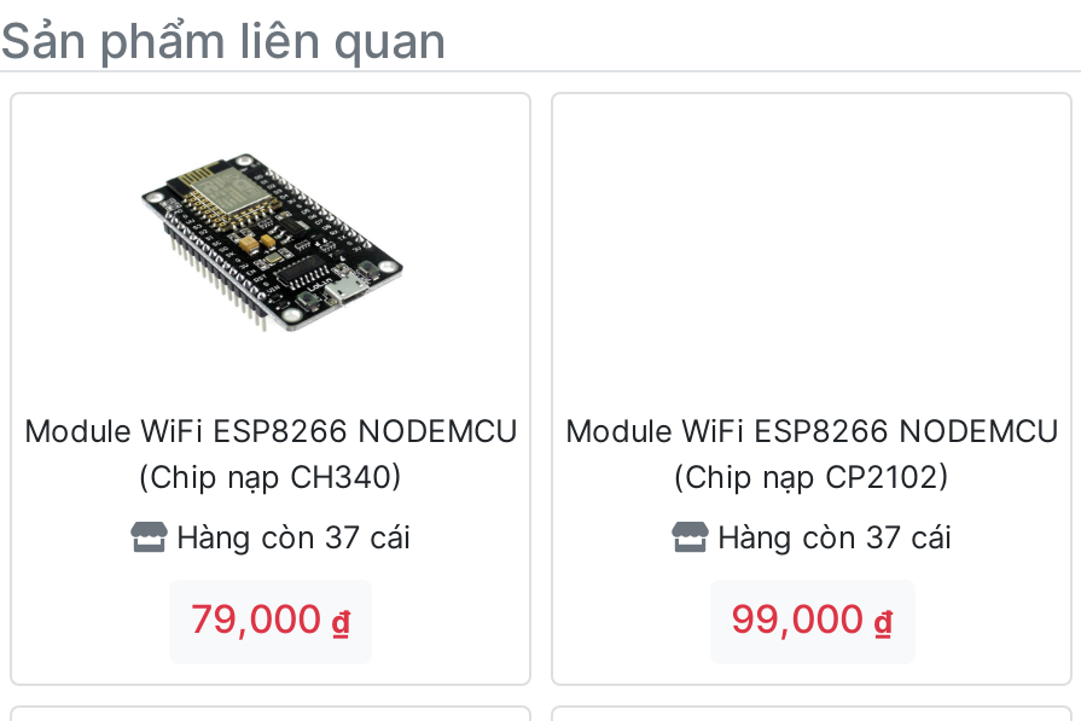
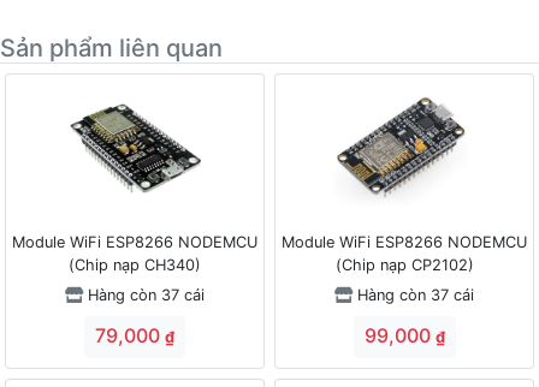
+ [image]
